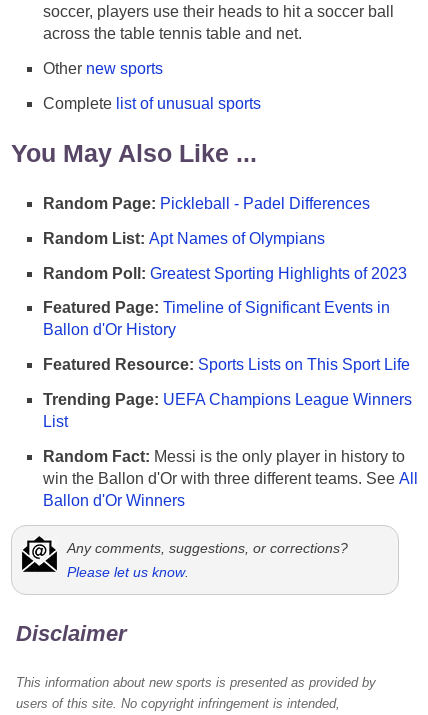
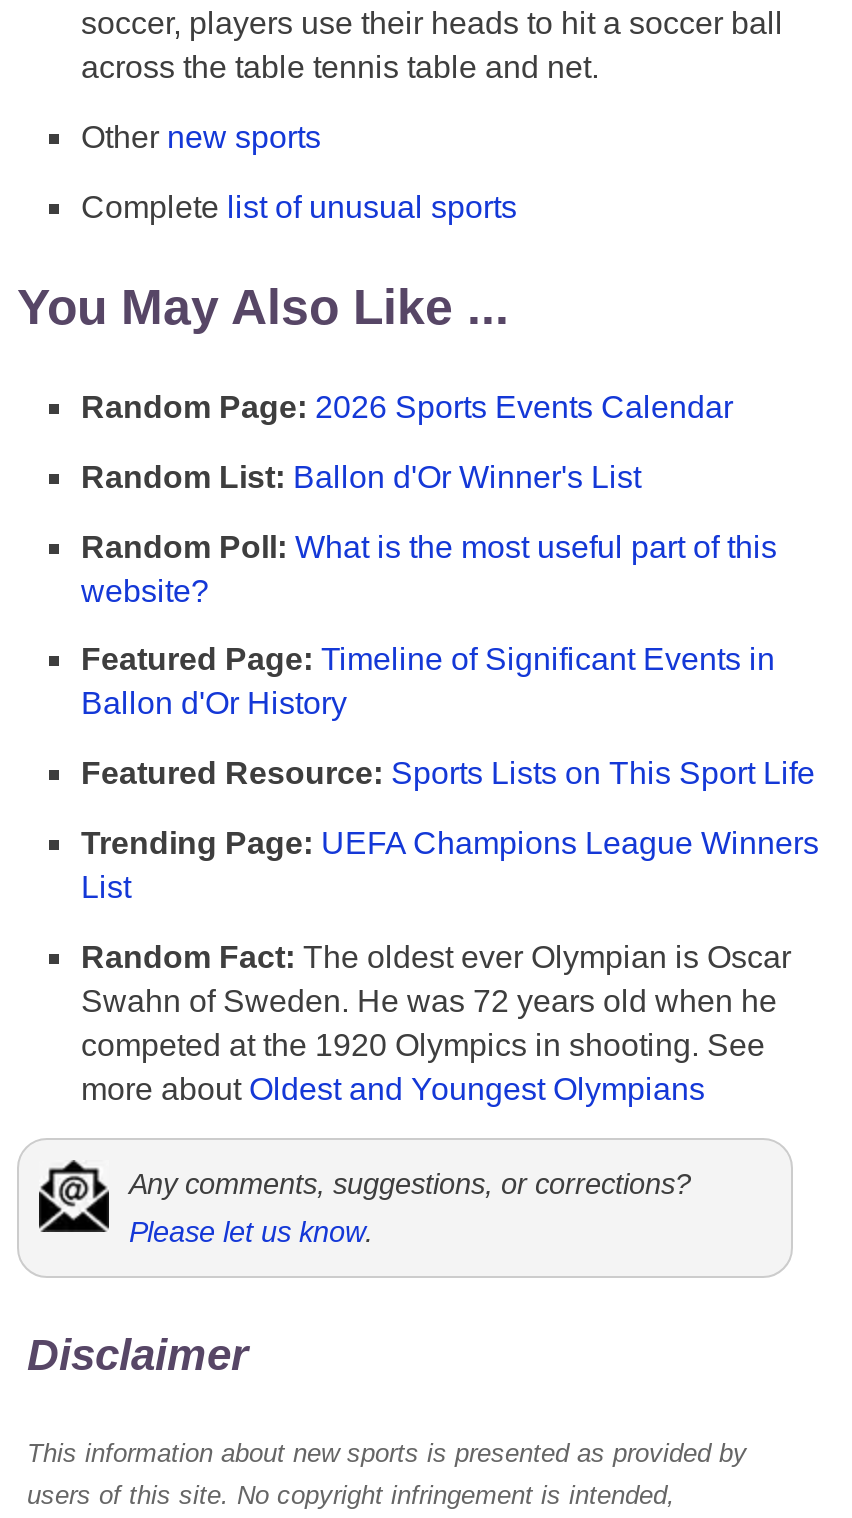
- Random Page: Pickleball - Padel Differences
+ Random Page: 2026 Sports Events Calendar

- Random List: Apt Names of Olympians
+ Random List: Ballon d'Or Winner's List

- Random Poll: Greatest Sporting Highlights of 2023
+ Random Poll: What is the most useful part of this
+ website?

- Random Fact: Messi is the only player in history to
- win the Ballon d'Or with three different teams. See All
- Ballon d'Or Winners
+ Random Fact: The oldest ever Olympian is Oscar
+ Swahn of Sweden. He was 72 years old when he
+ competed at the 1920 Olympics in shooting. See
+ more about Oldest and Youngest Olympians
